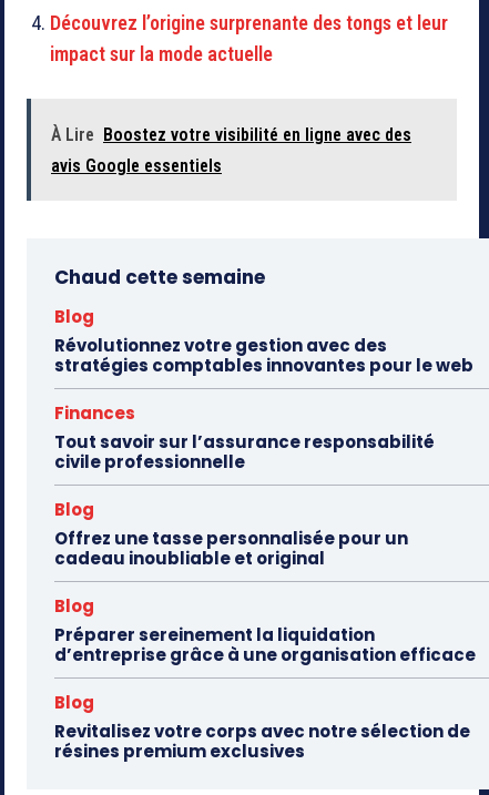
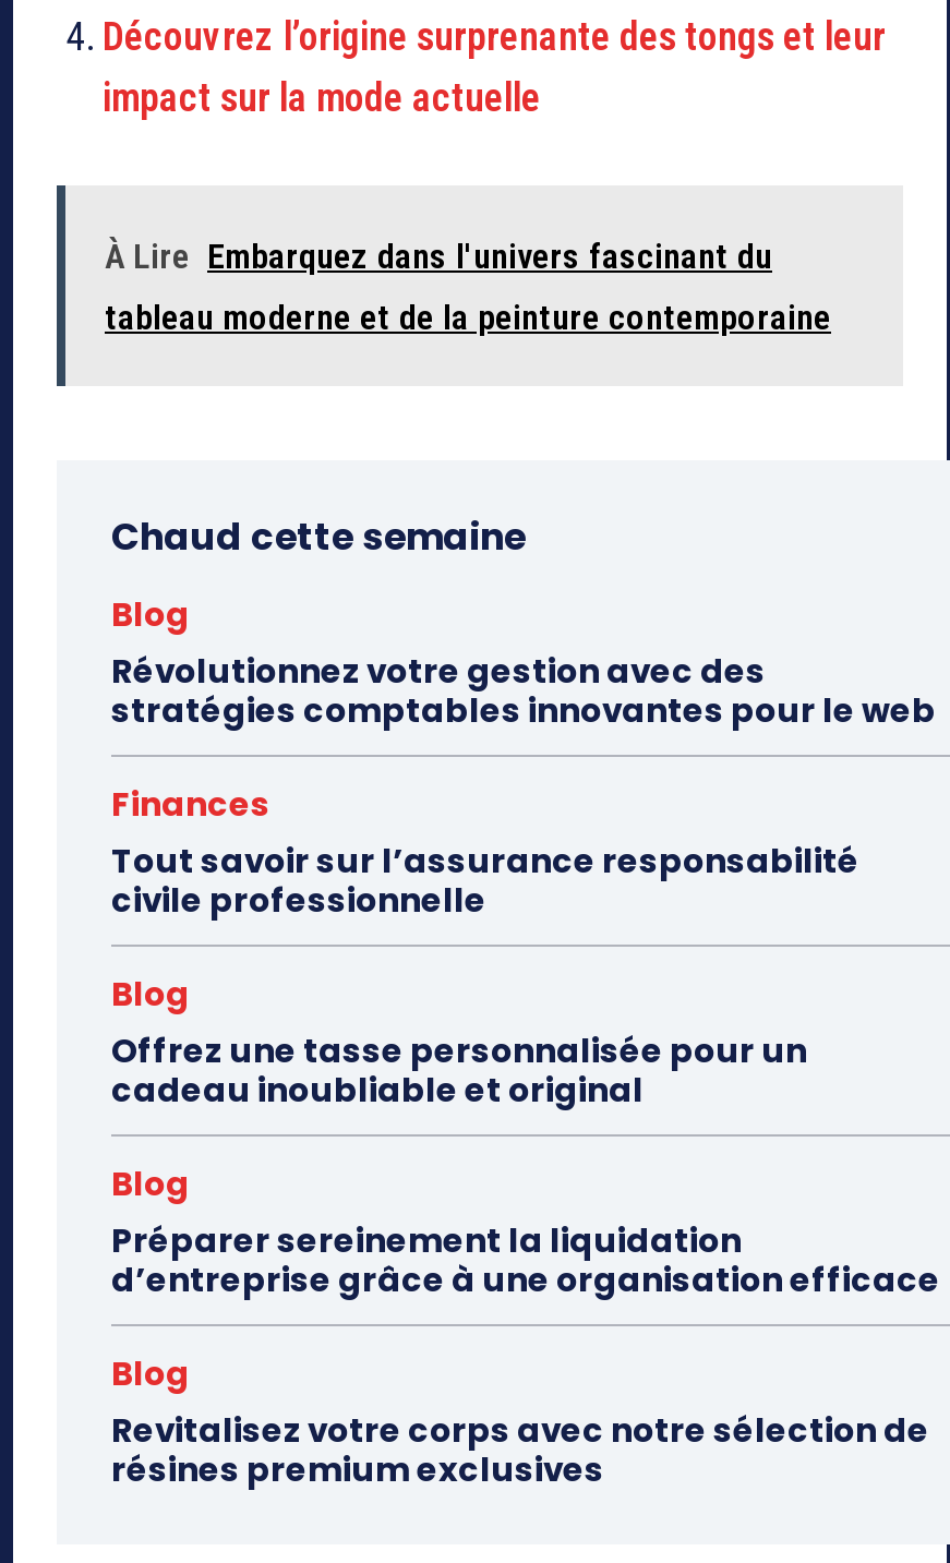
- À Lire Boostez votre visibilité en ligne avec des
+ À Lire Embarquez dans l'univers fascinant du

- avis Google essentiels
+ tableau moderne et de la peinture contemporaine
